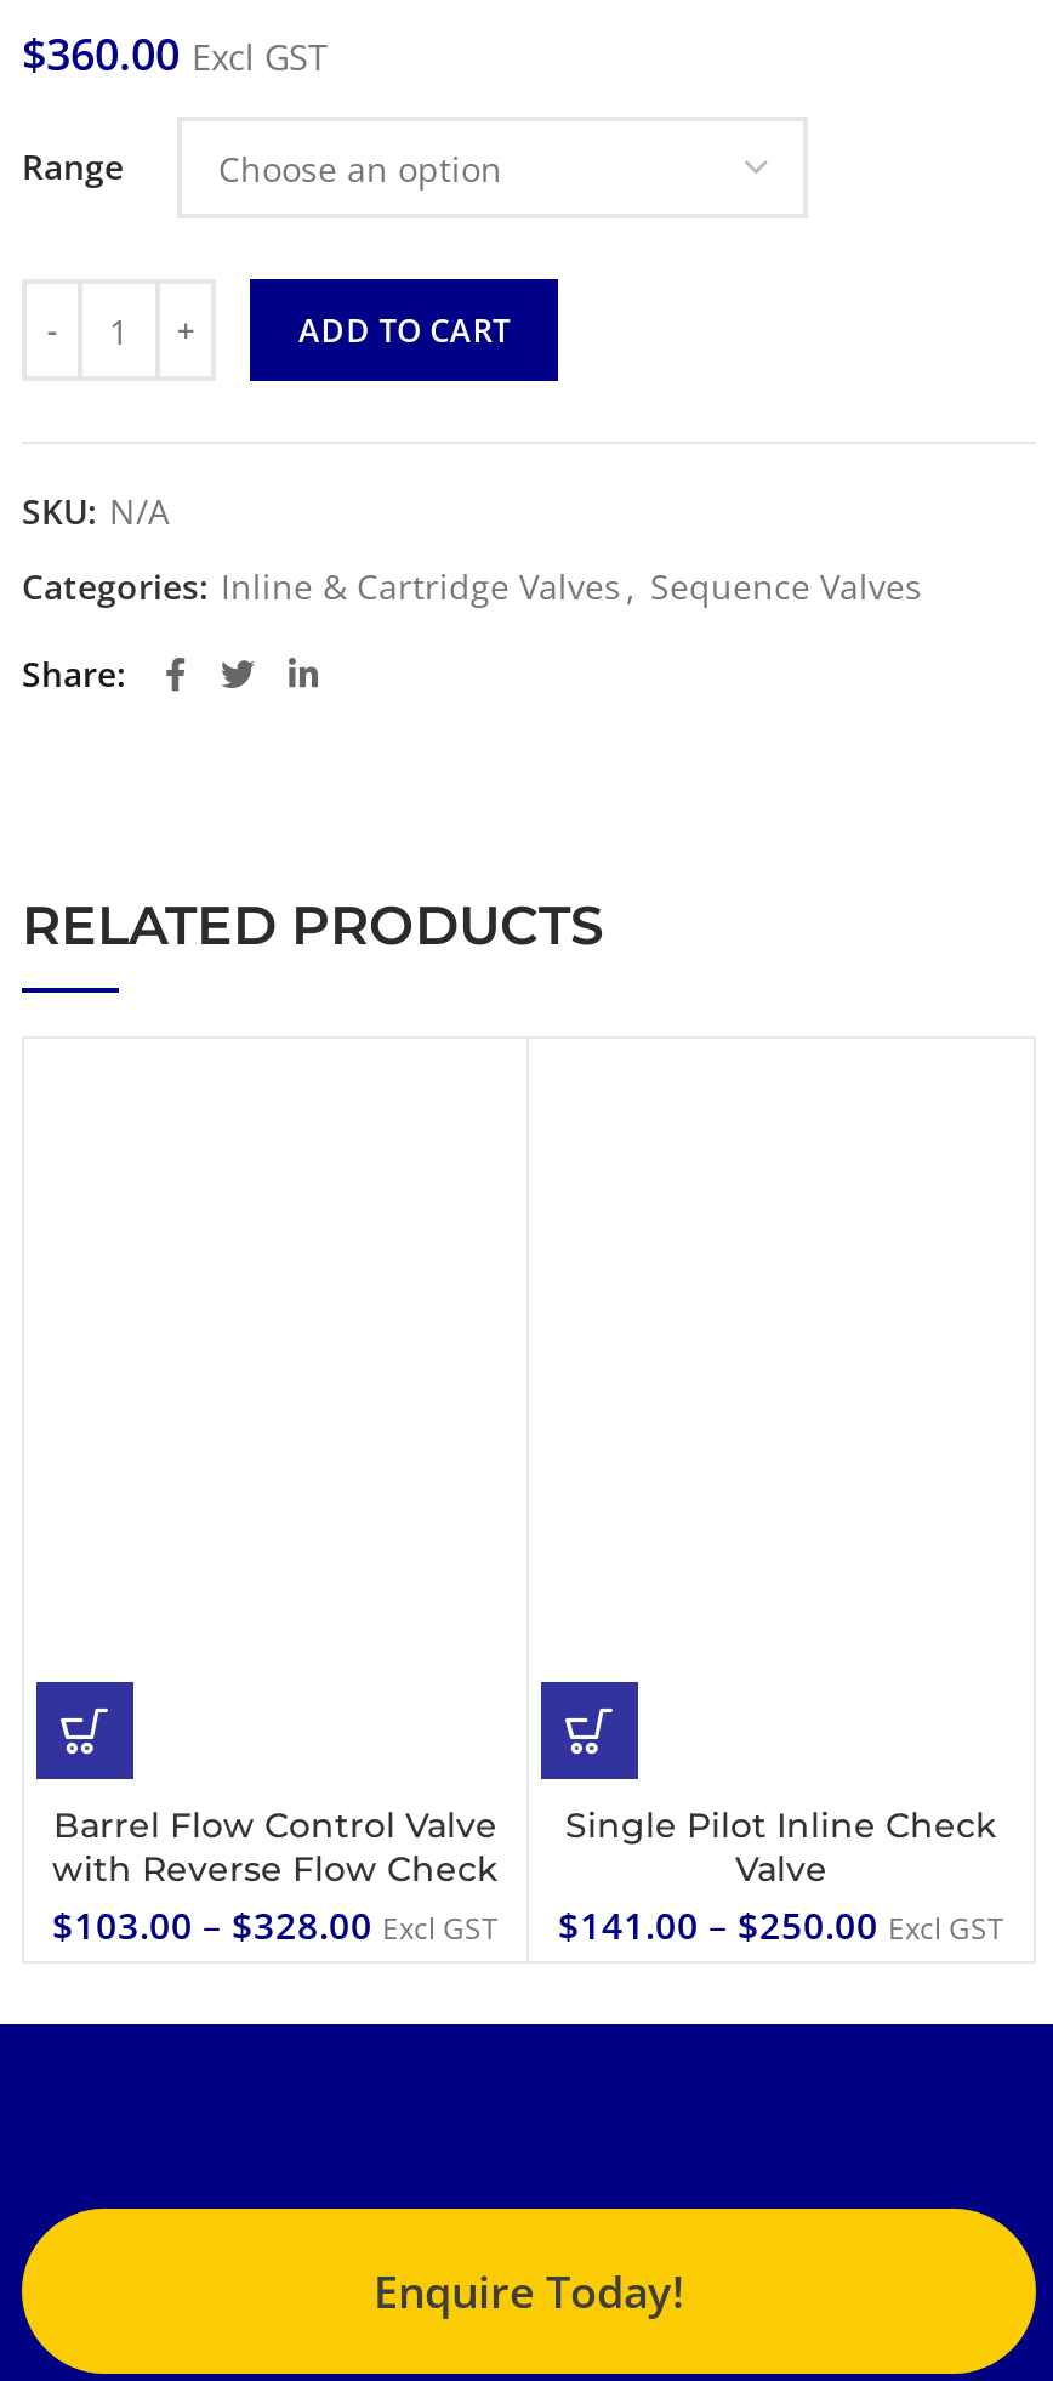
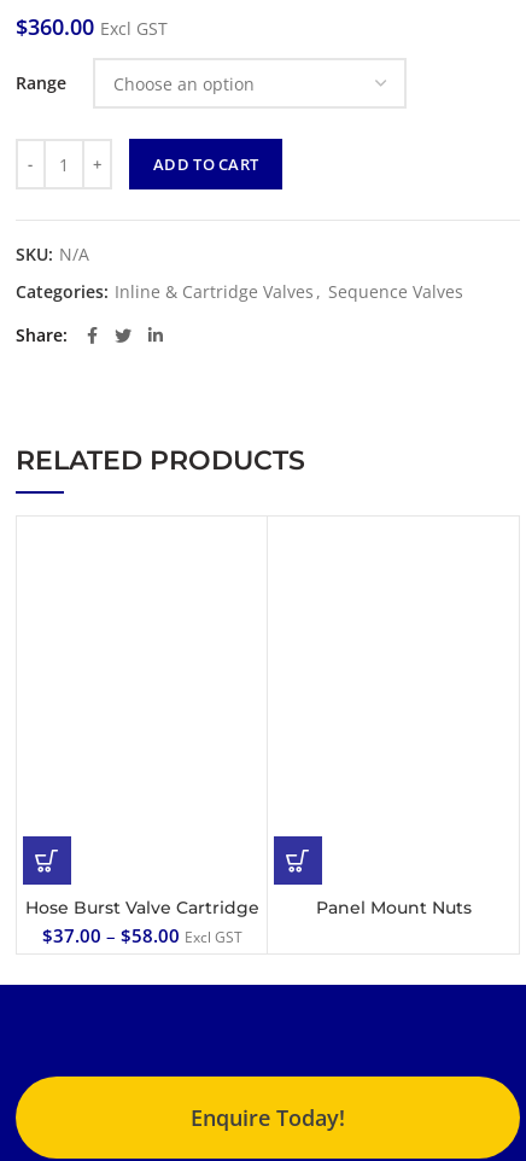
- Barrel Flow Control Valve
- with Reverse Flow Check
- $103.00 – $328.00 Excl GST
+ Hose Burst Valve Cartridge
+ $37.00 – $58.00 Excl GST

- Single Pilot Inline Check
- Valve
- $141.00 – $250.00 Excl GST
+ Panel Mount Nuts
